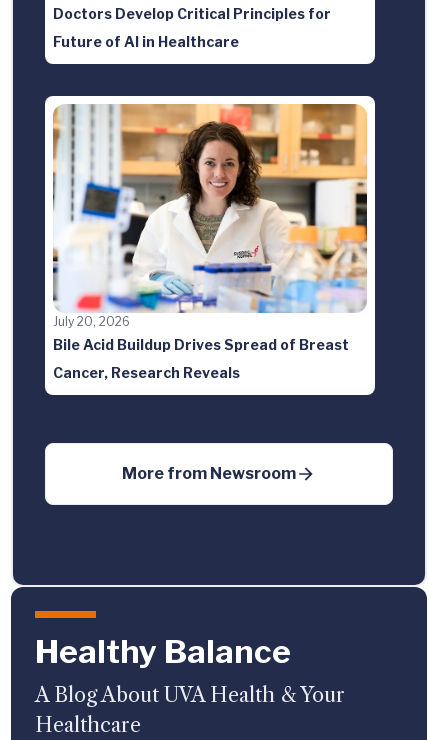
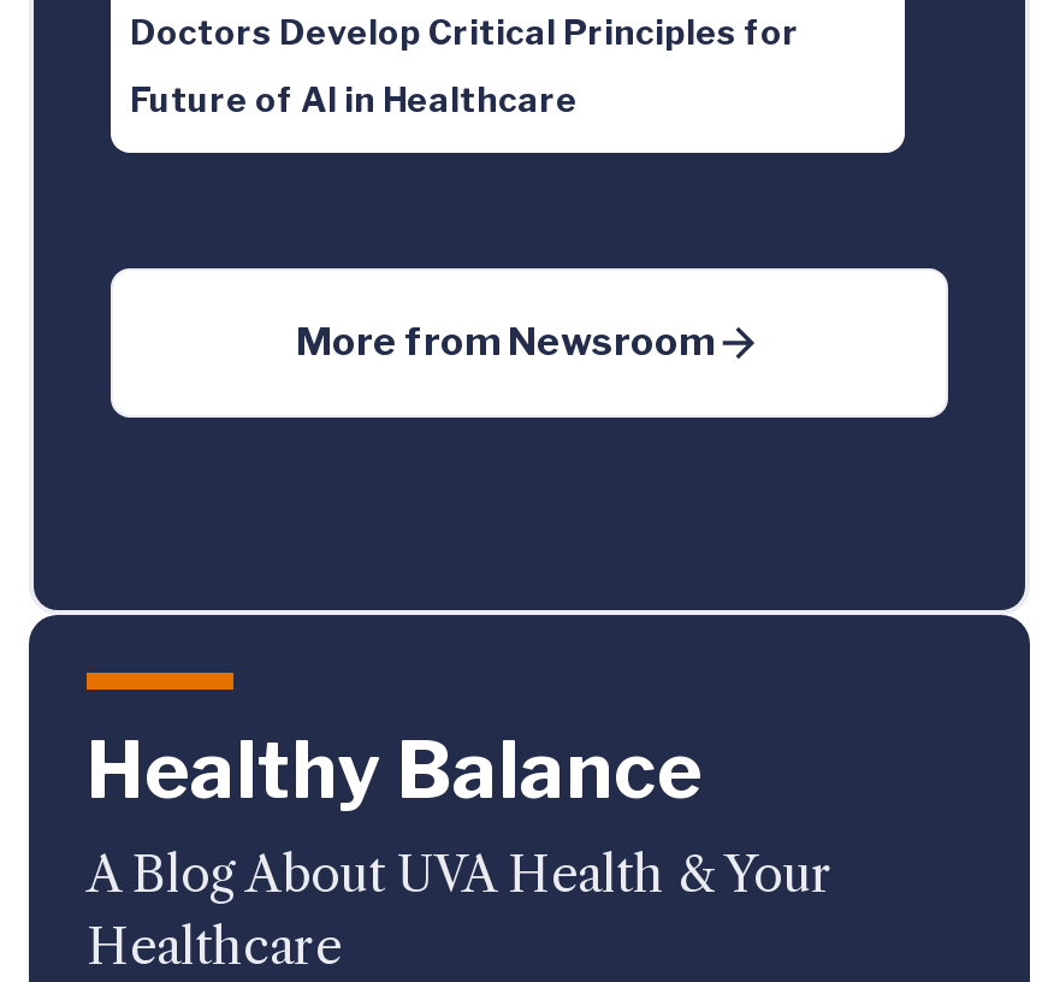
- [image]
- July 20, 2026
- Bile Acid Buildup Drives Spread of Breast
- Cancer, Research Reveals
